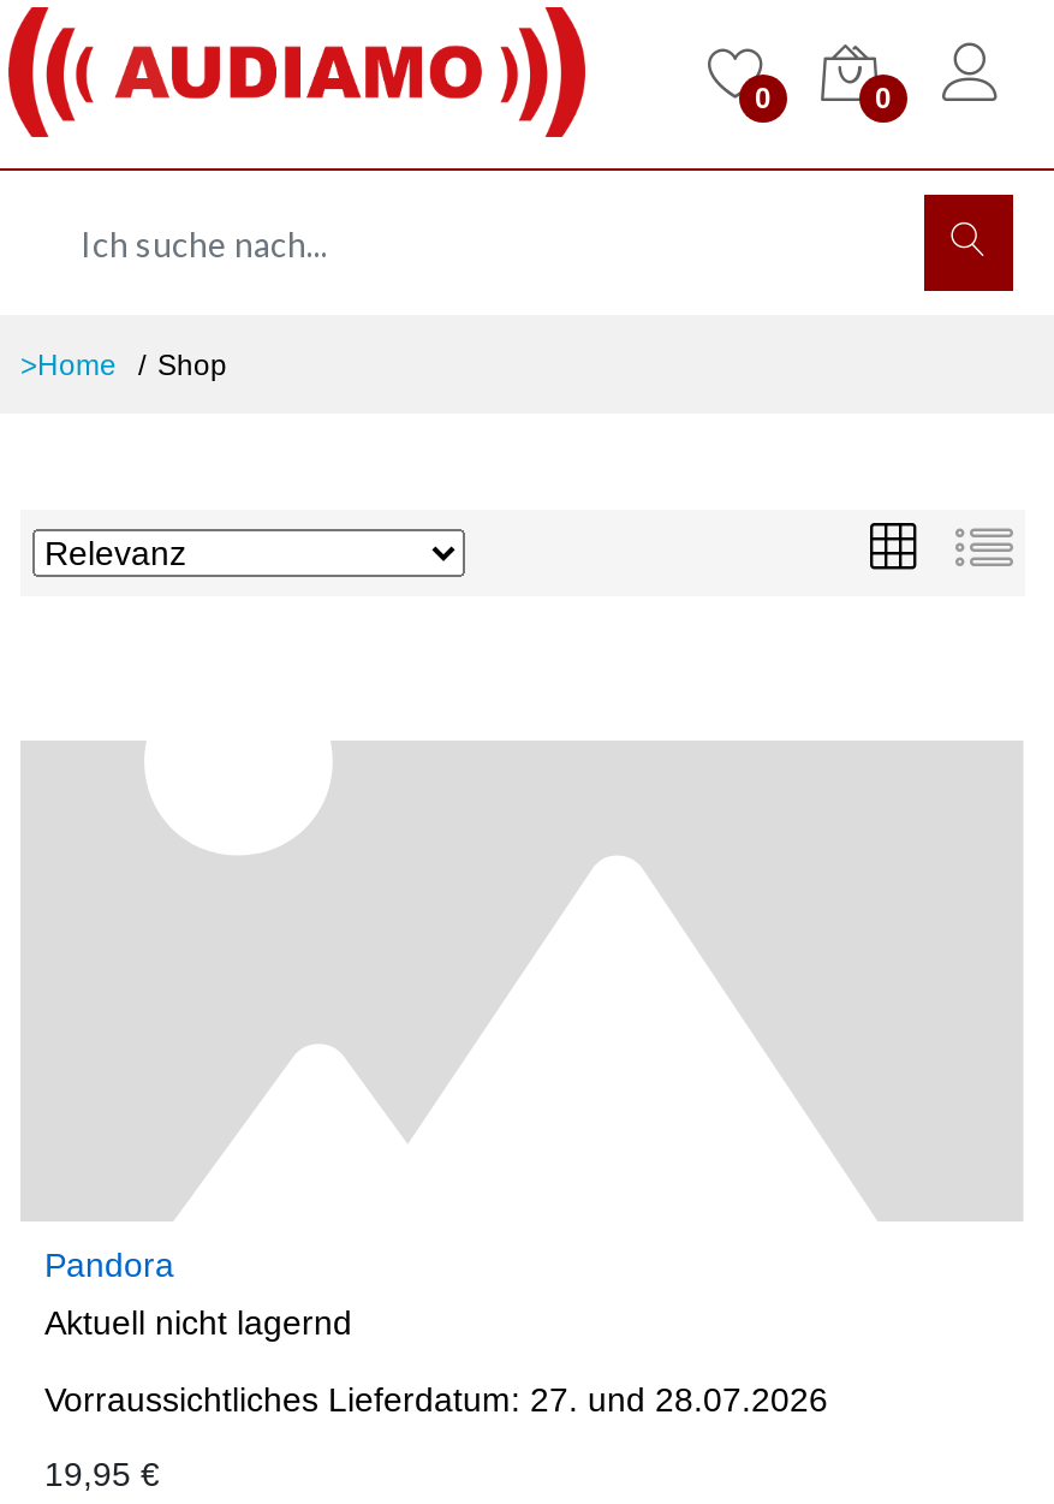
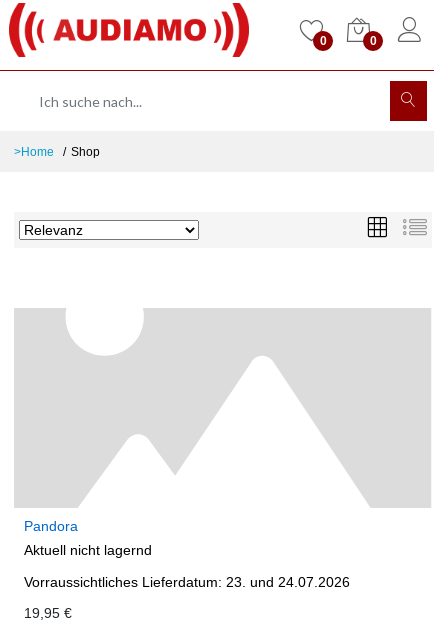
- Vorraussichtliches Lieferdatum: 27. und 28.07.2026
+ Vorraussichtliches Lieferdatum: 23. und 24.07.2026
